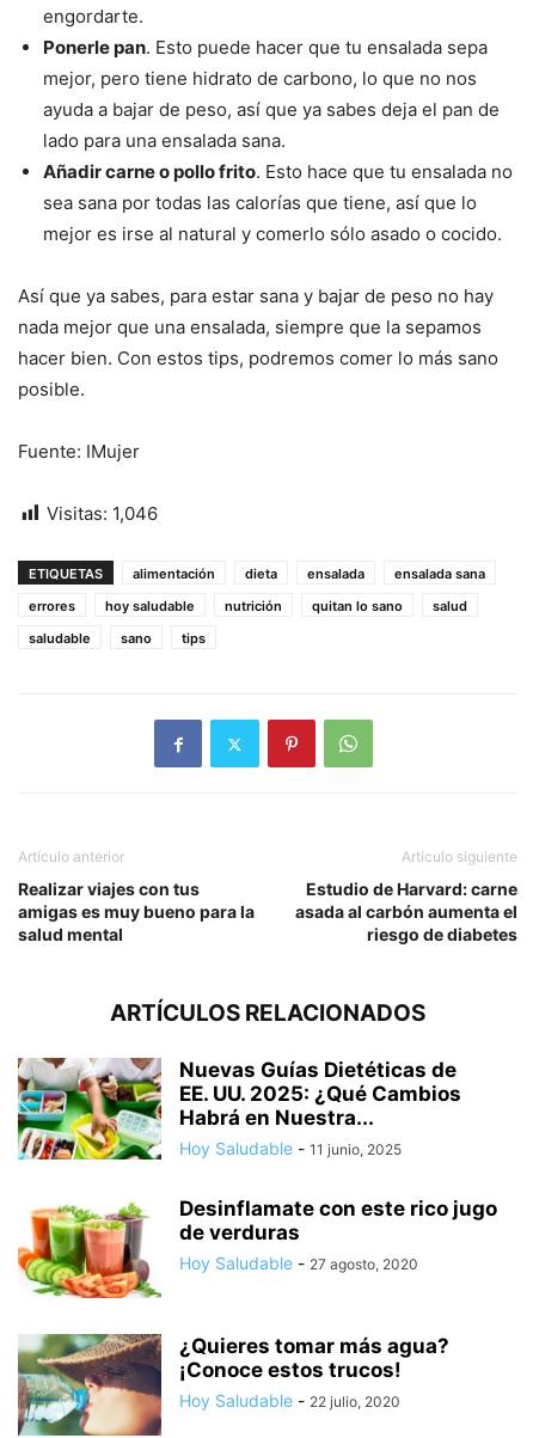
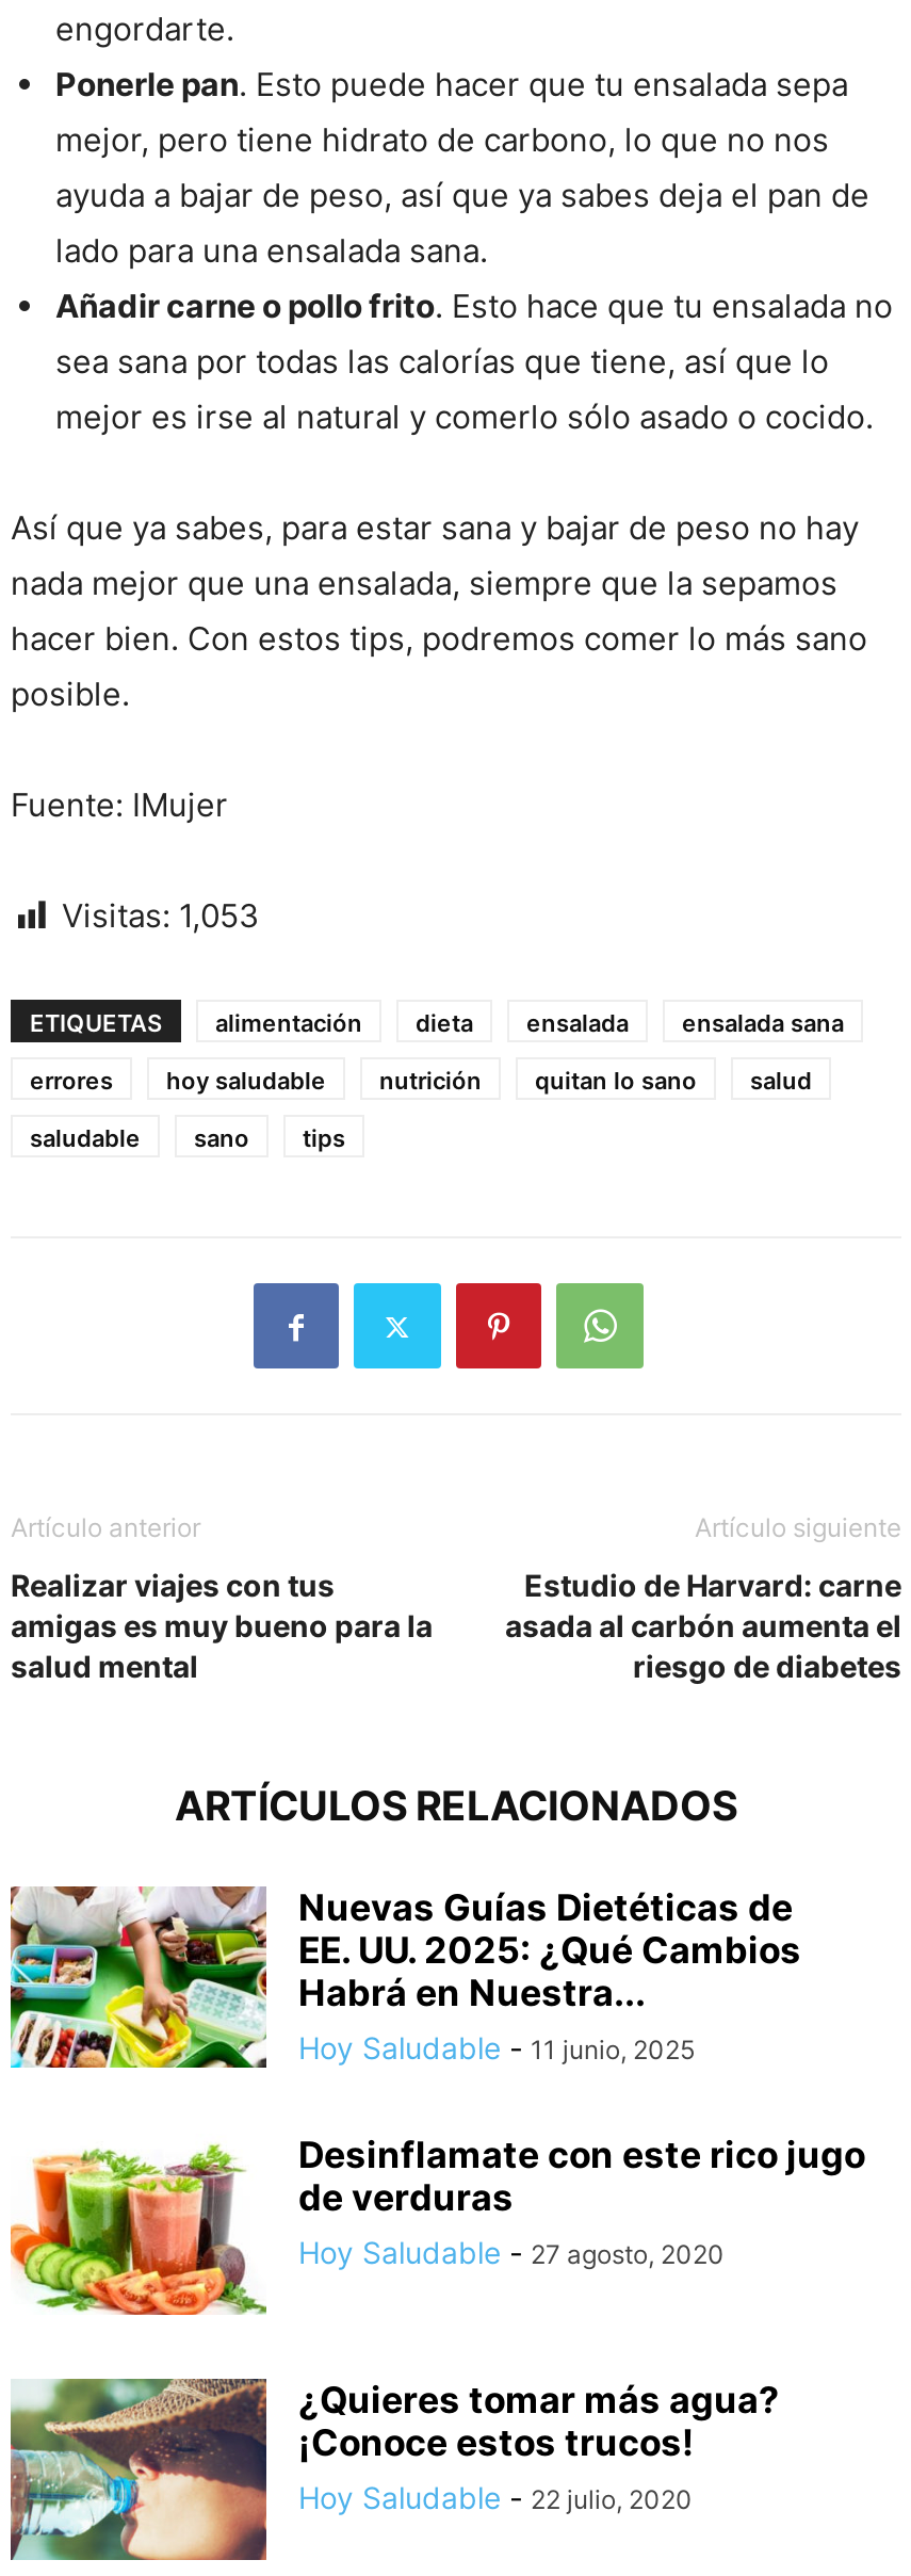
- Visitas: 1,046
+ Visitas: 1,053
